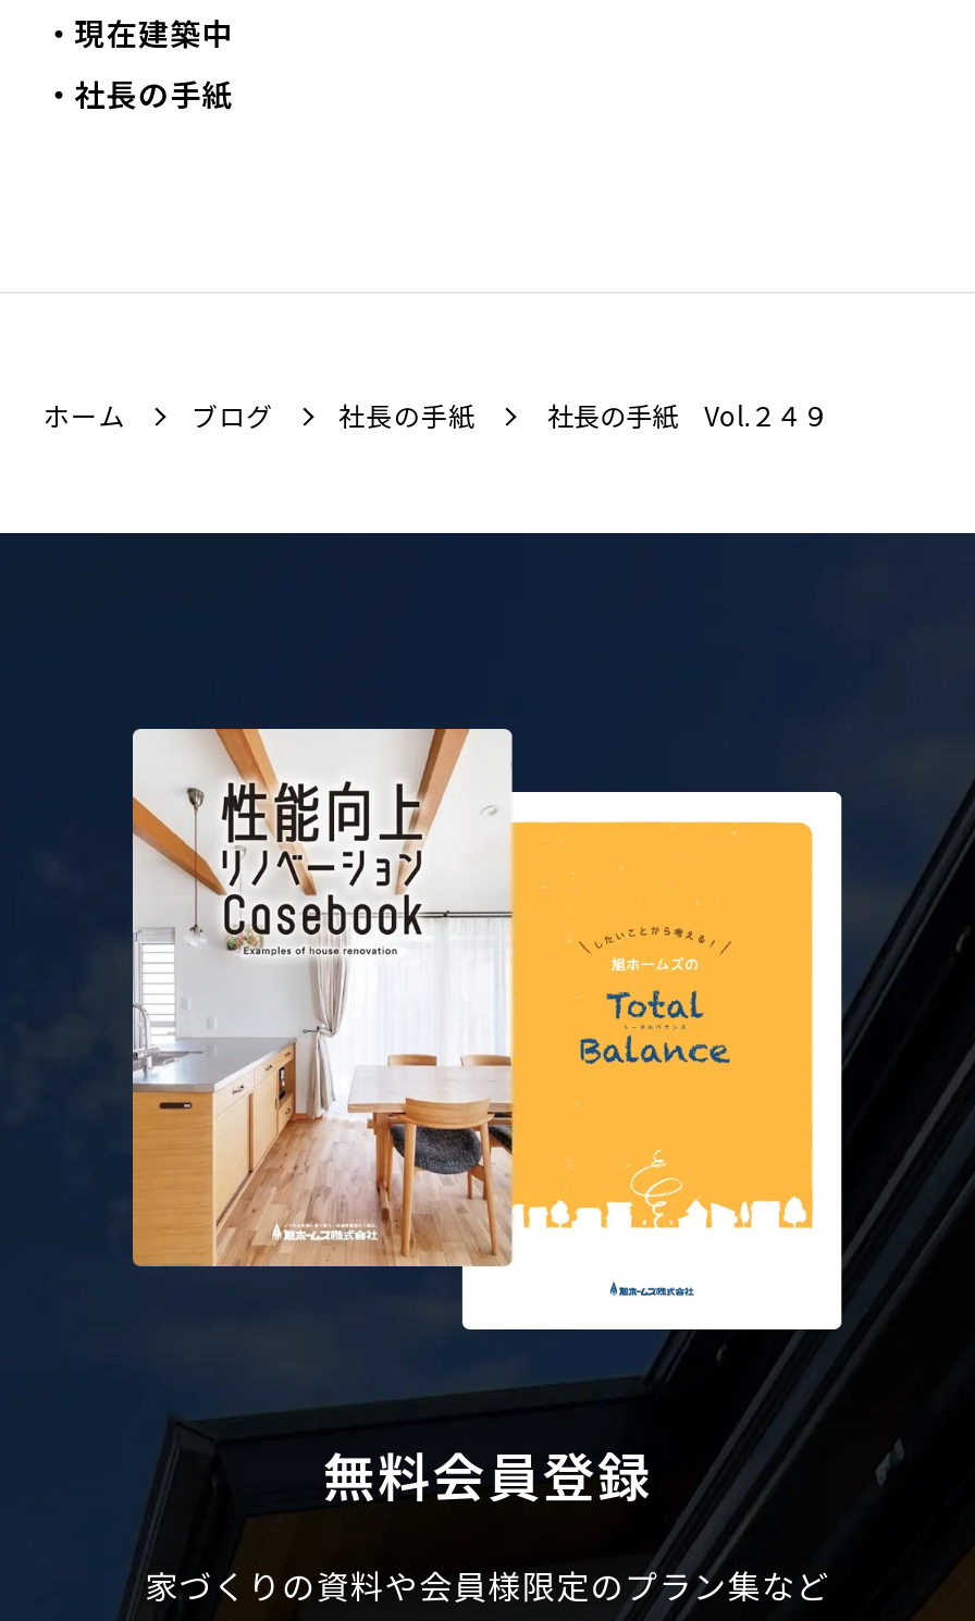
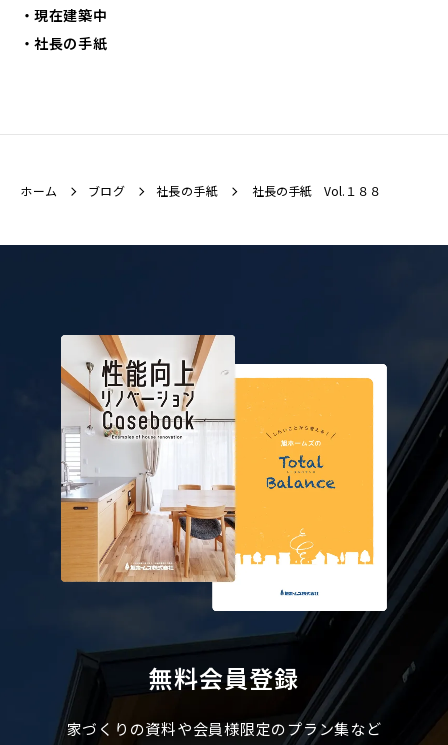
- 社長の手紙 Vol.２４９
+ 社長の手紙 Vol.１８８
